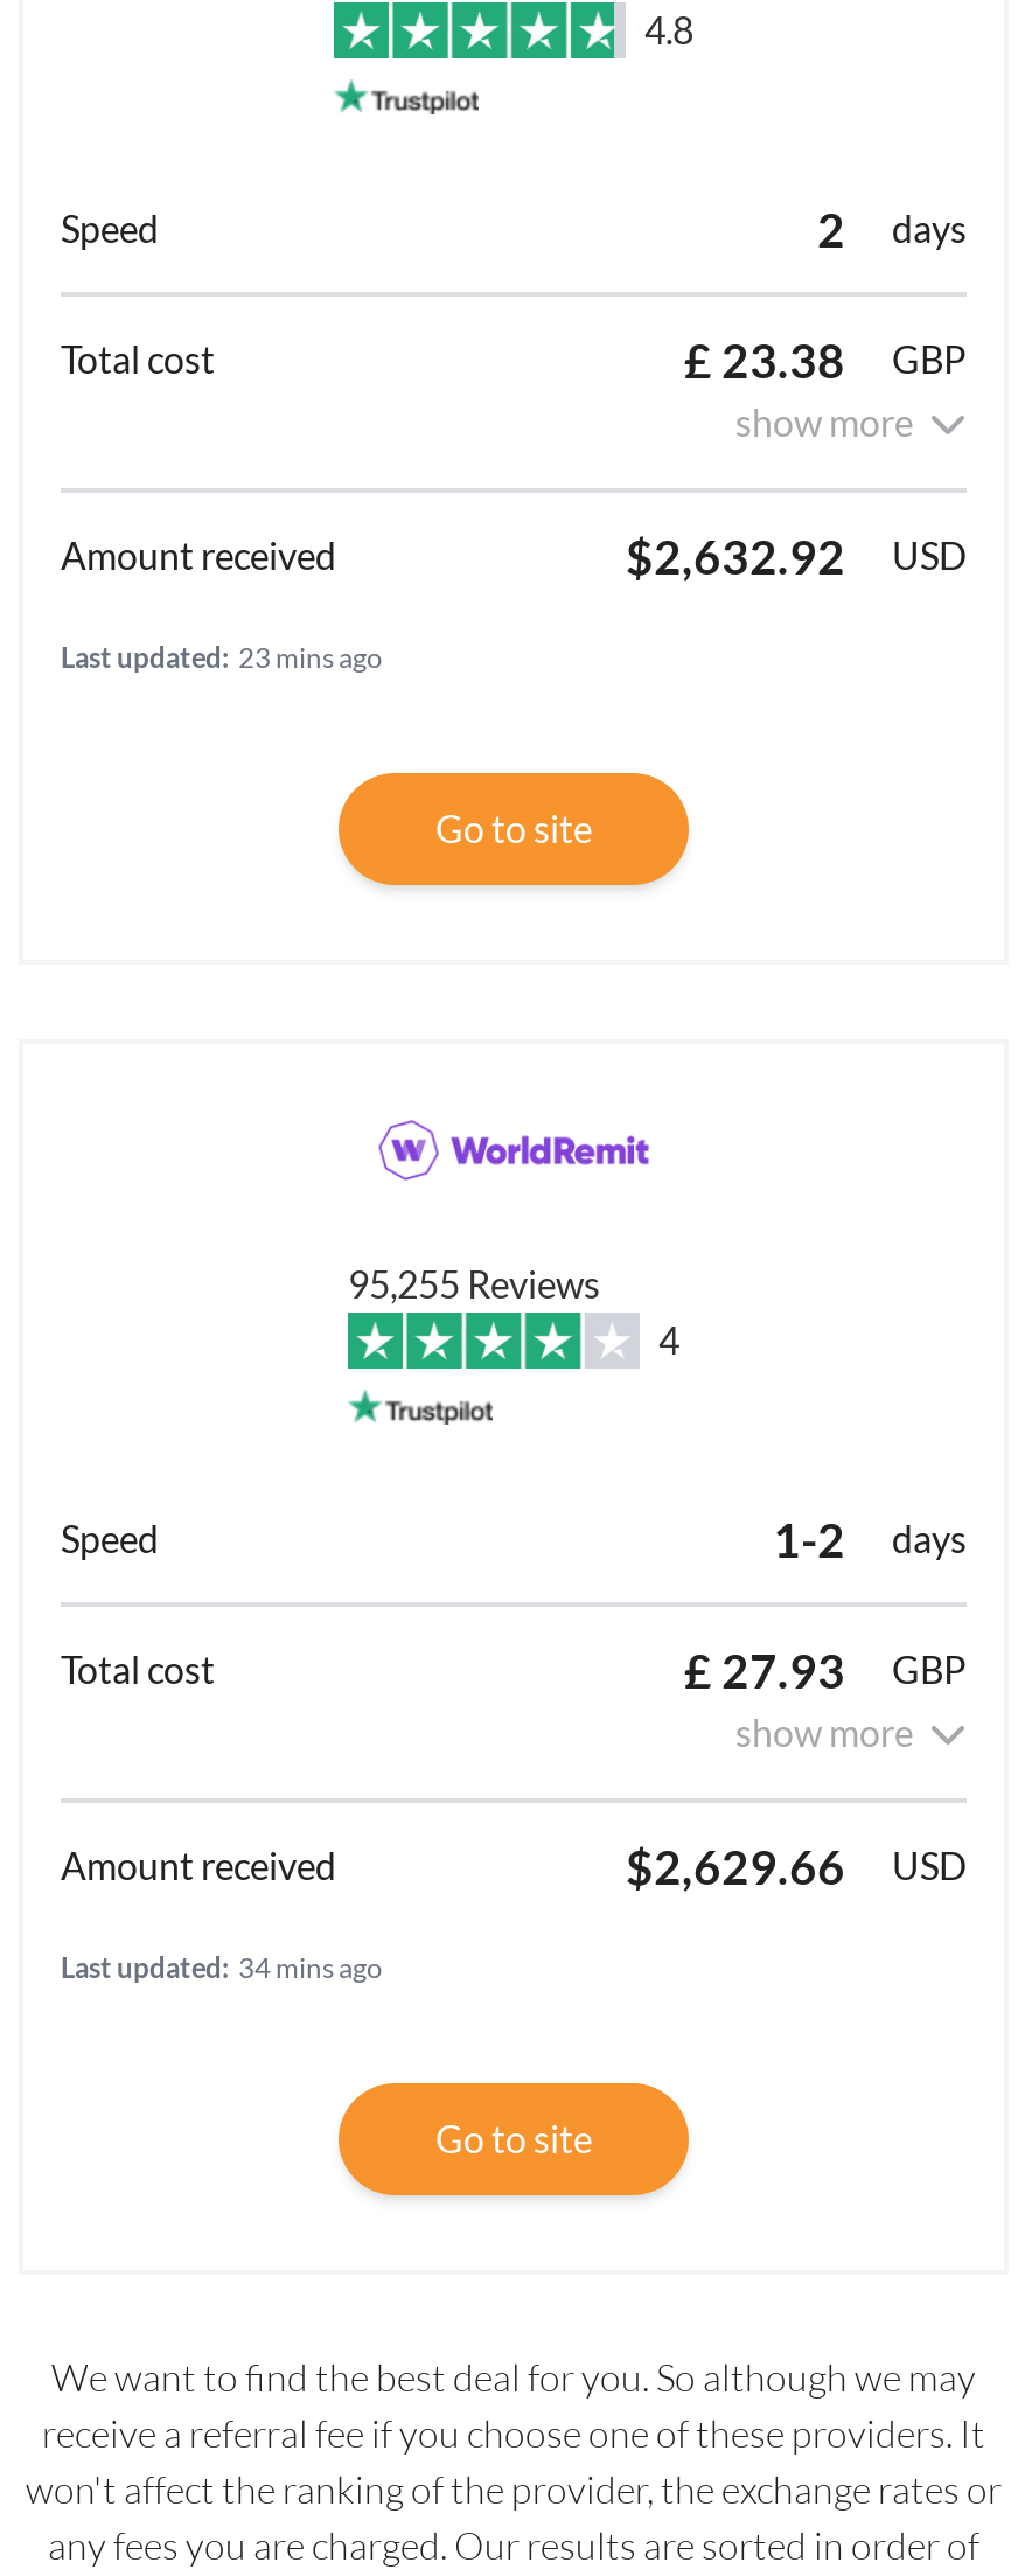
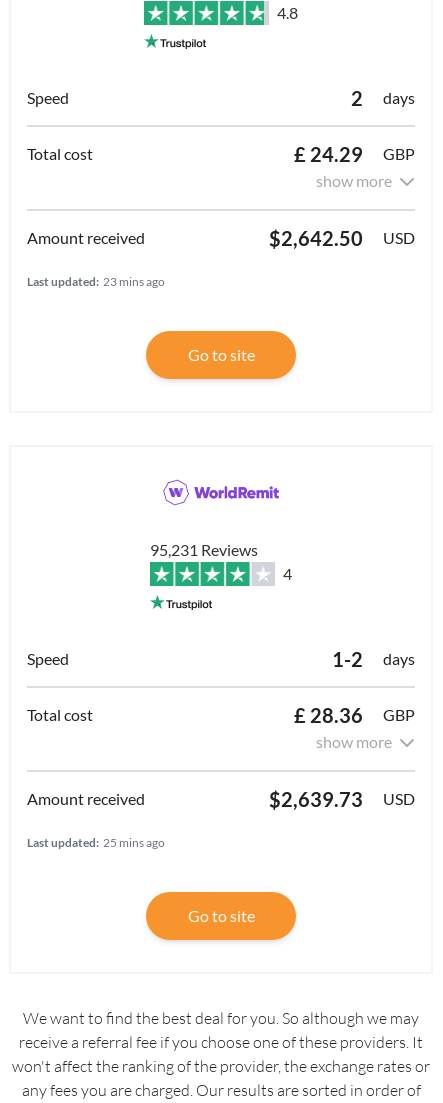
- £ 23.38 GBP
+ £ 24.29 GBP

- $2,632.92 USD
+ $2,642.50 USD

- 95,255 Reviews
+ 95,231 Reviews

- £ 27.93 GBP
+ £ 28.36 GBP

- $2,629.66 USD
+ $2,639.73 USD

- Last updated: 34 mins ago
+ Last updated: 25 mins ago
